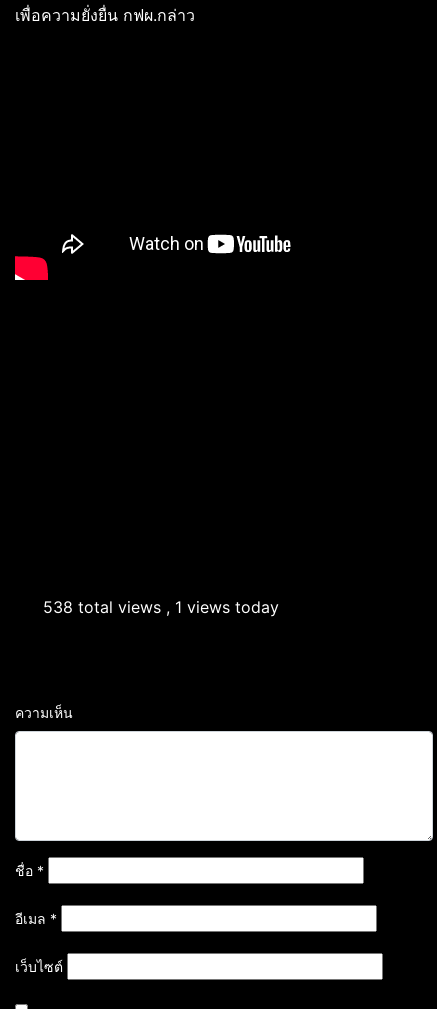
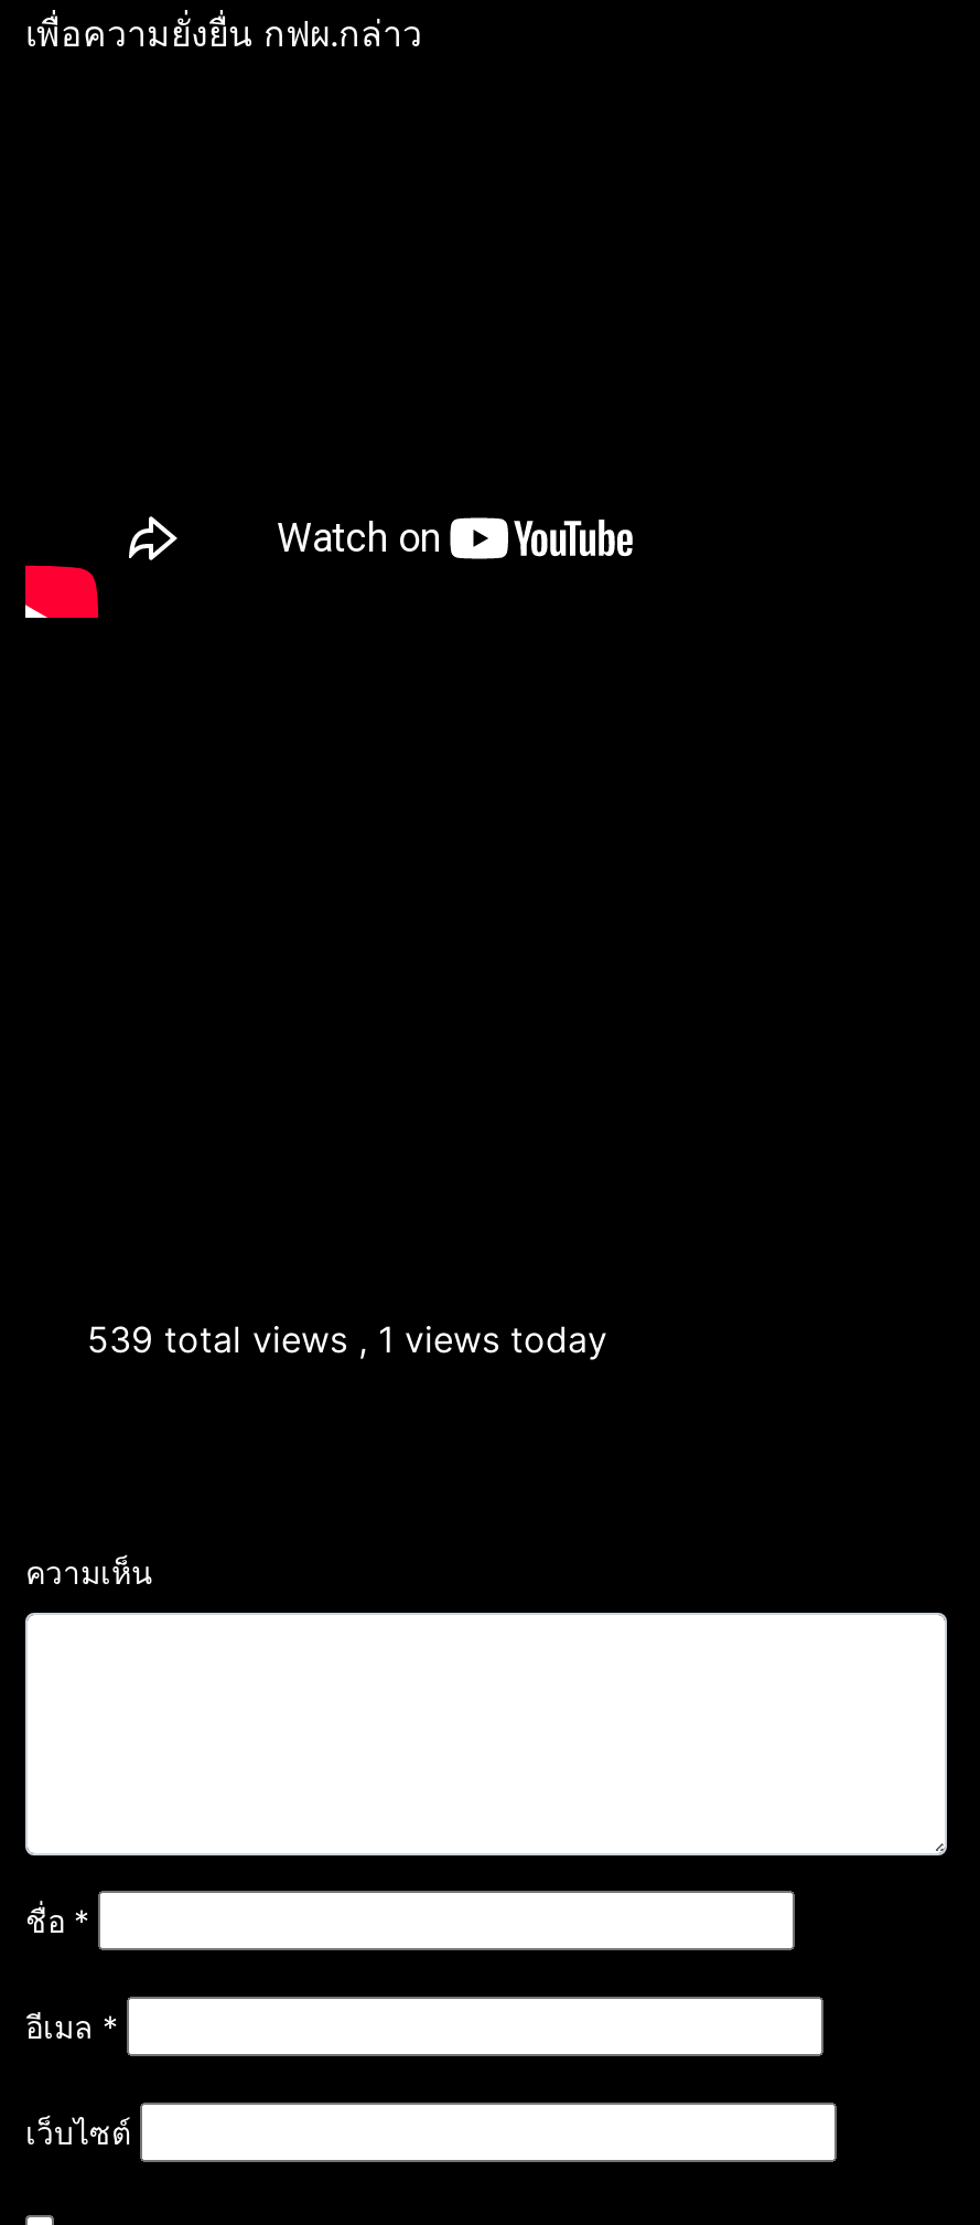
- 538 total views, 1 views today
+ 539 total views, 1 views today
